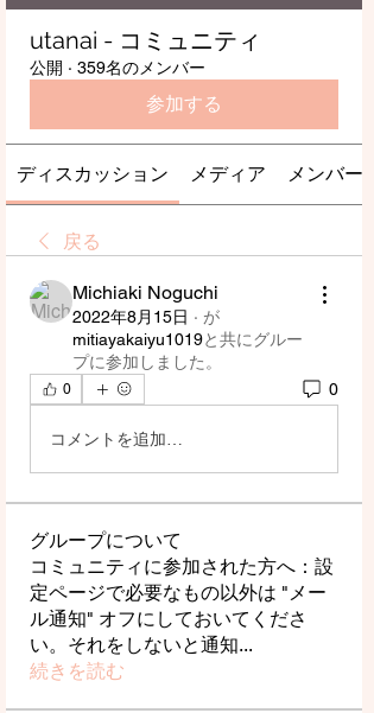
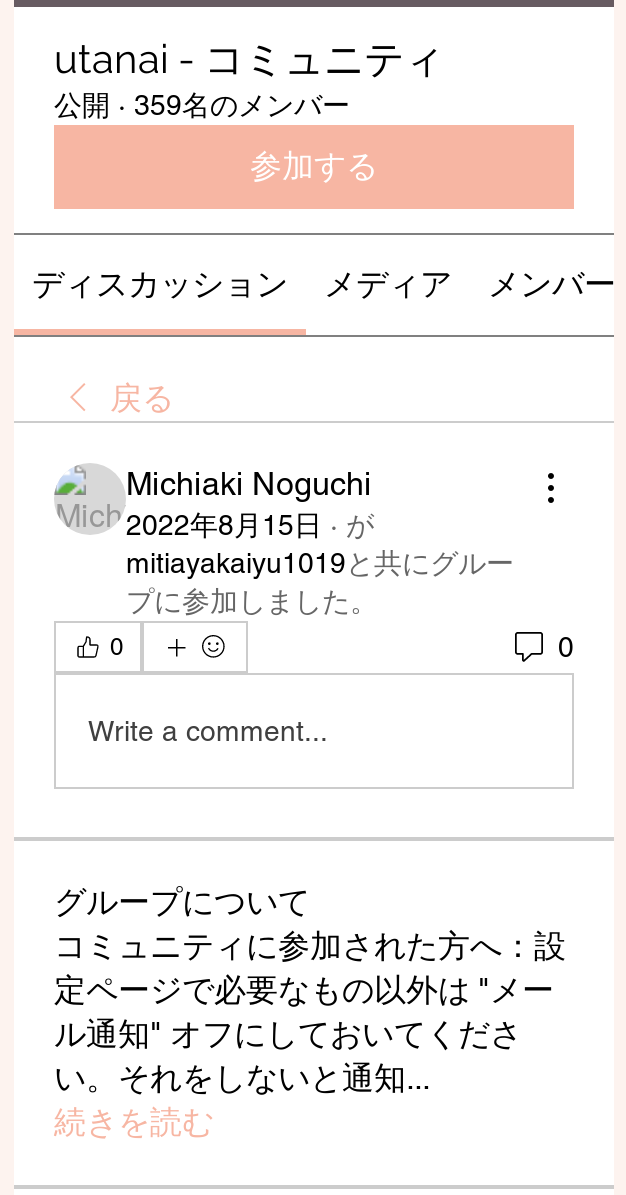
- コメントを追加…
+ Write a comment...
